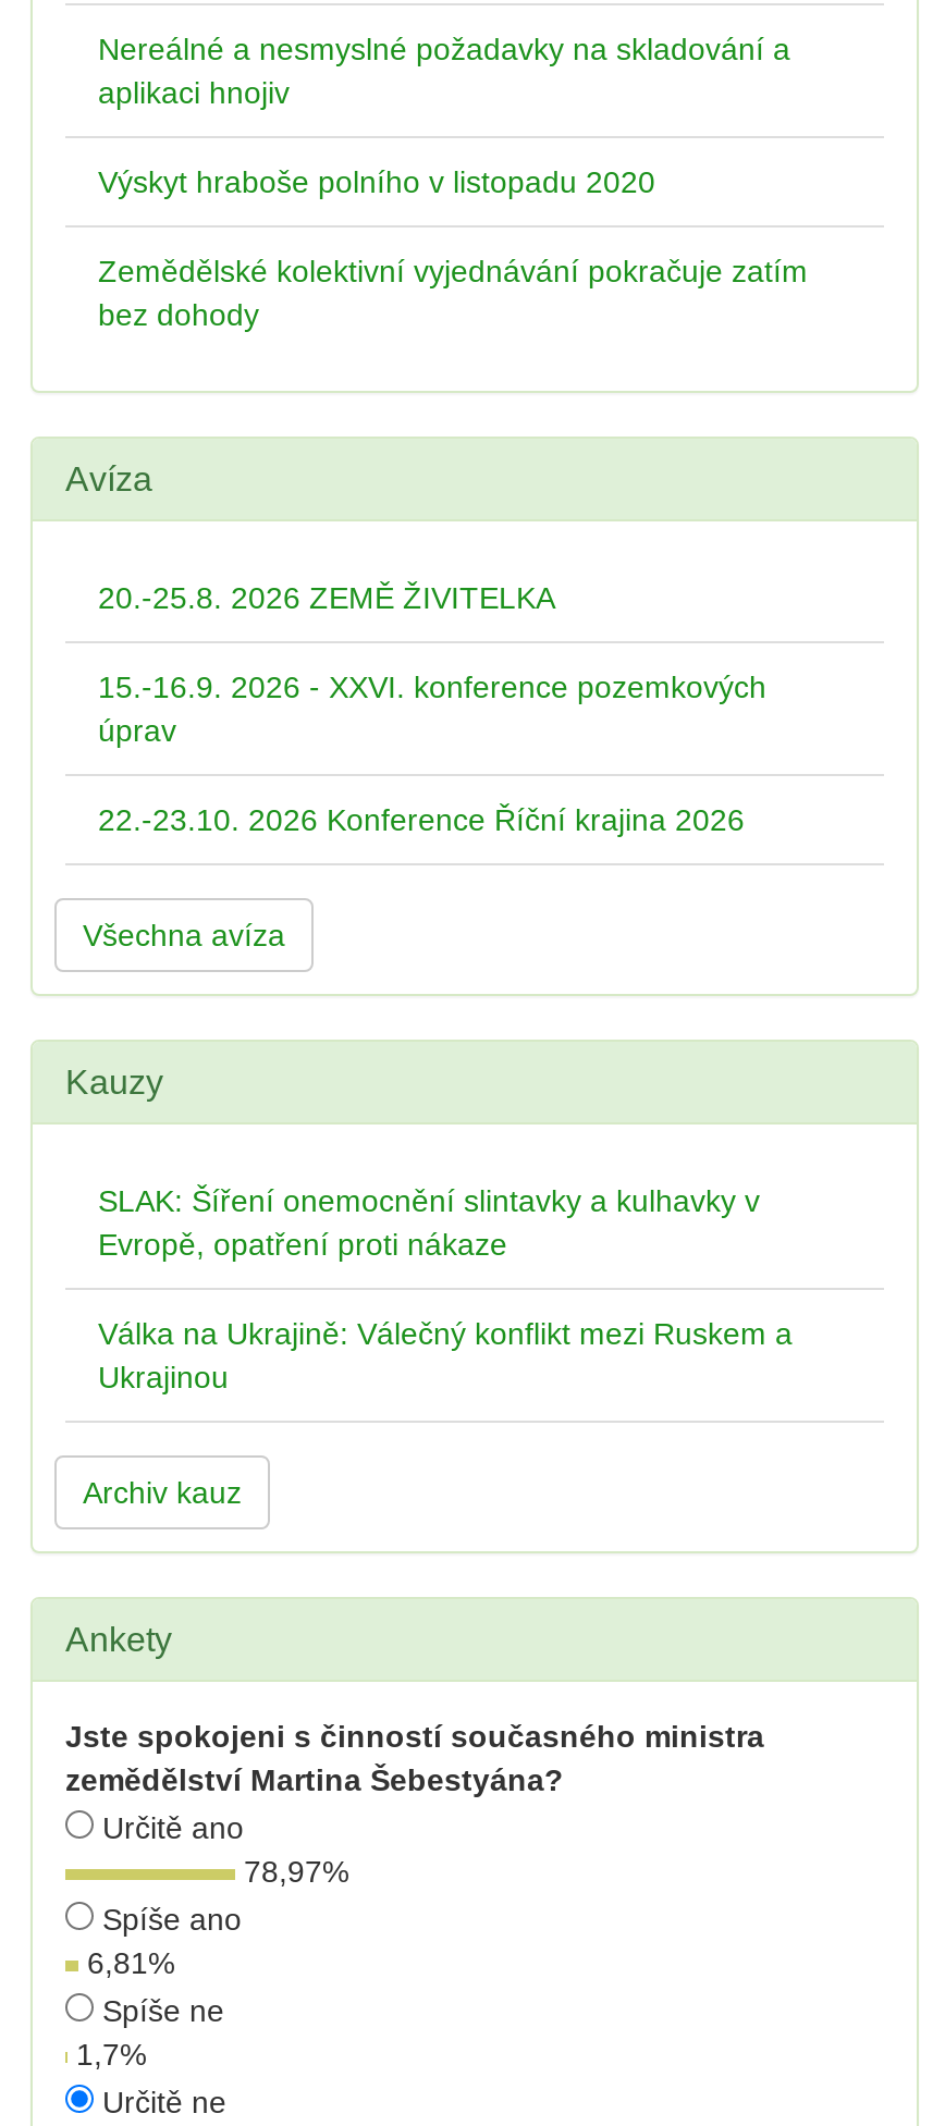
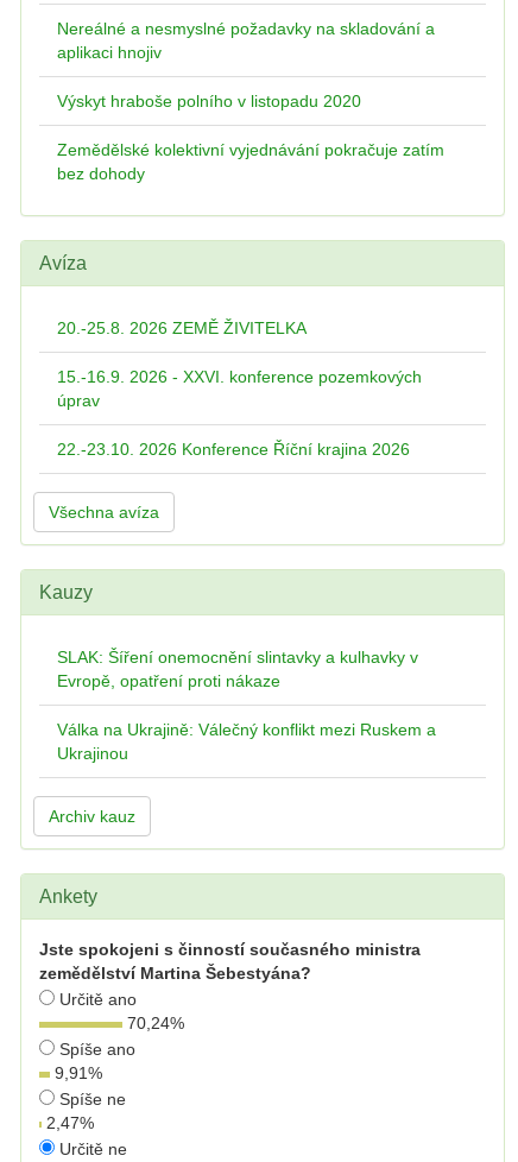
- 78,97%
+ 70,24%

- 6,81%
+ 9,91%

- 1,7%
+ 2,47%
